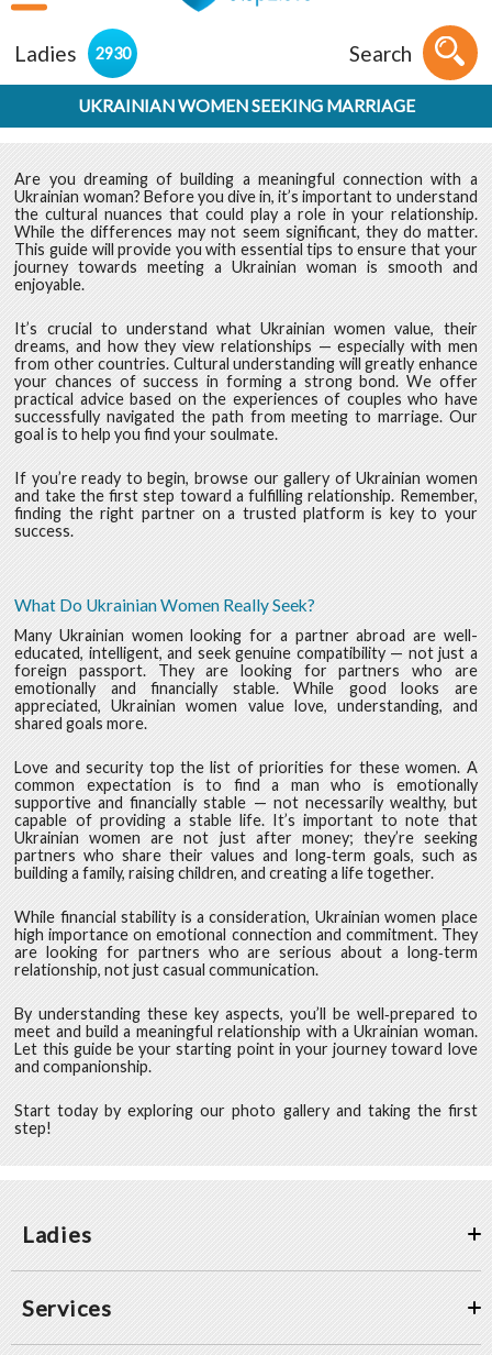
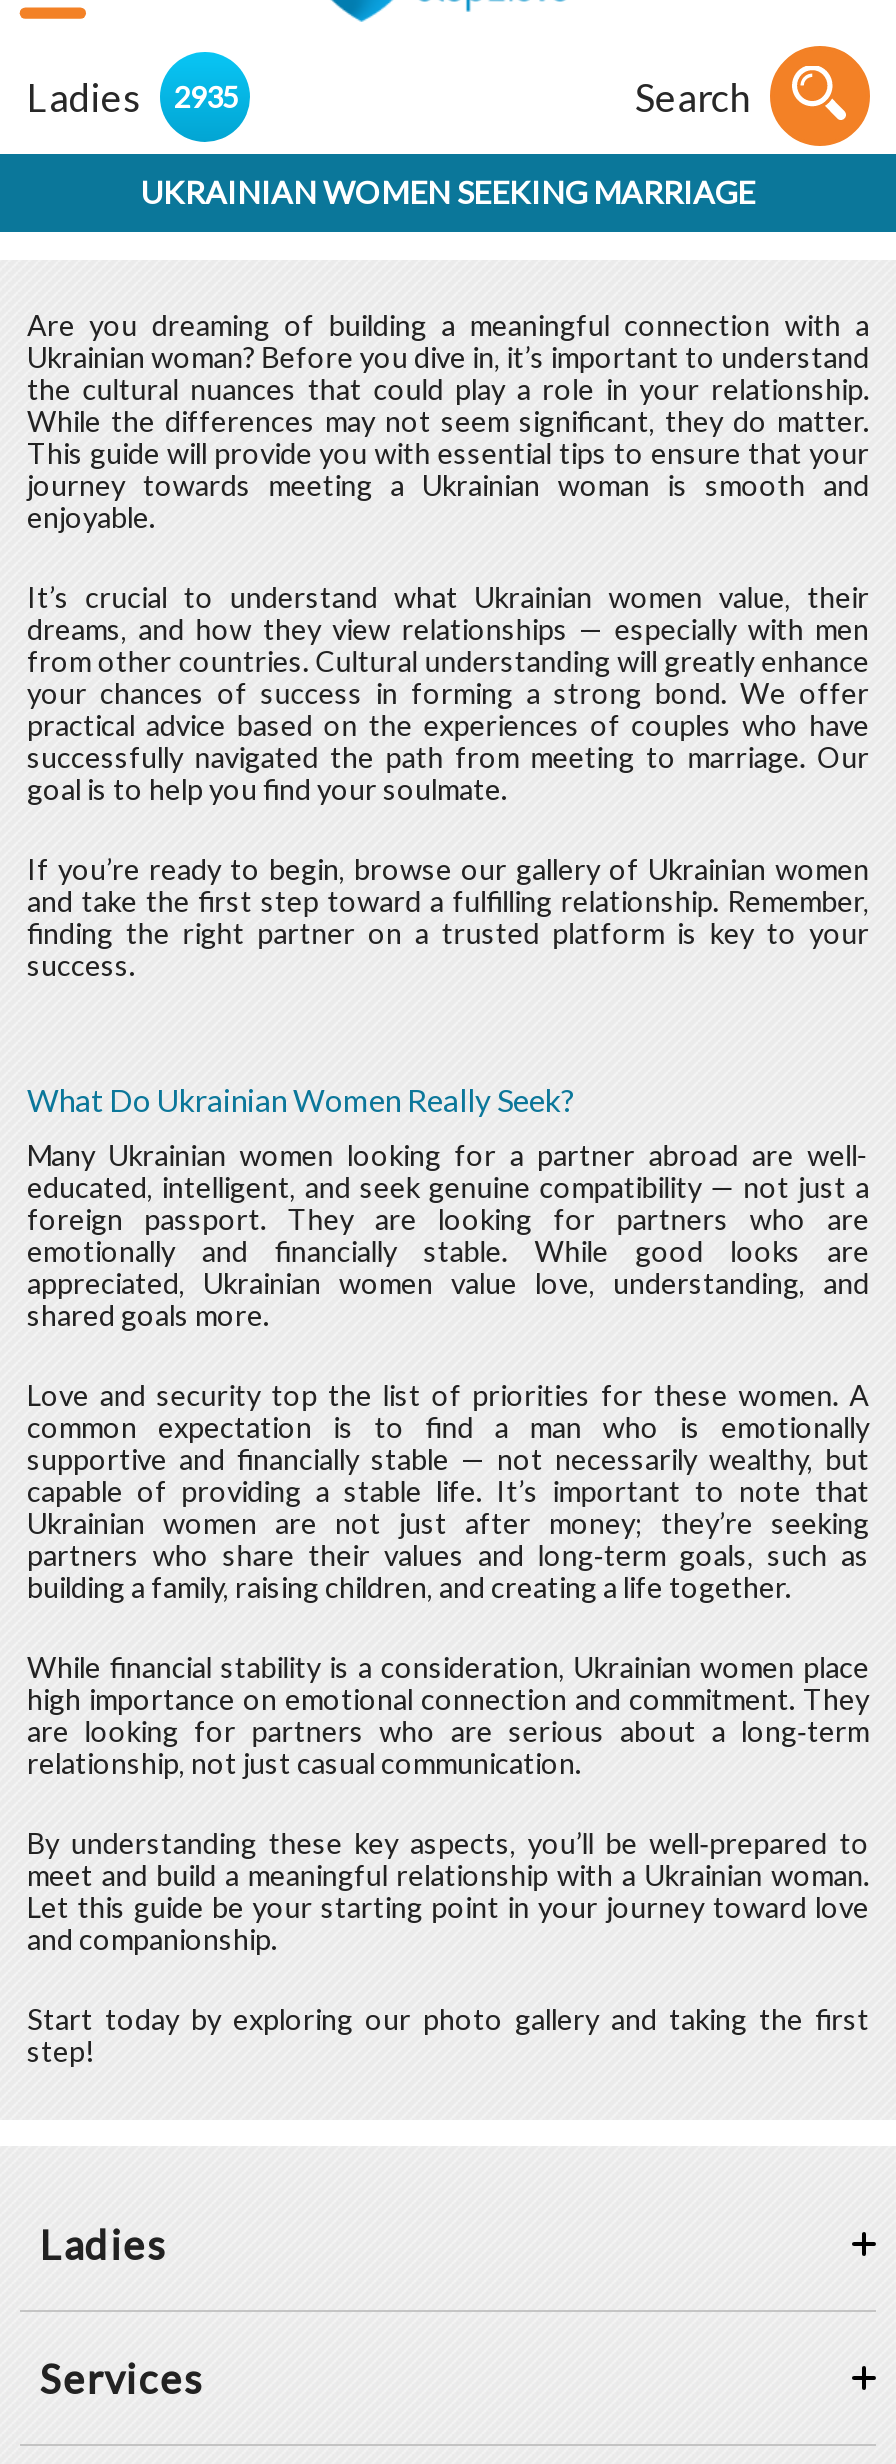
- Ladies 2930
+ Ladies 2935
